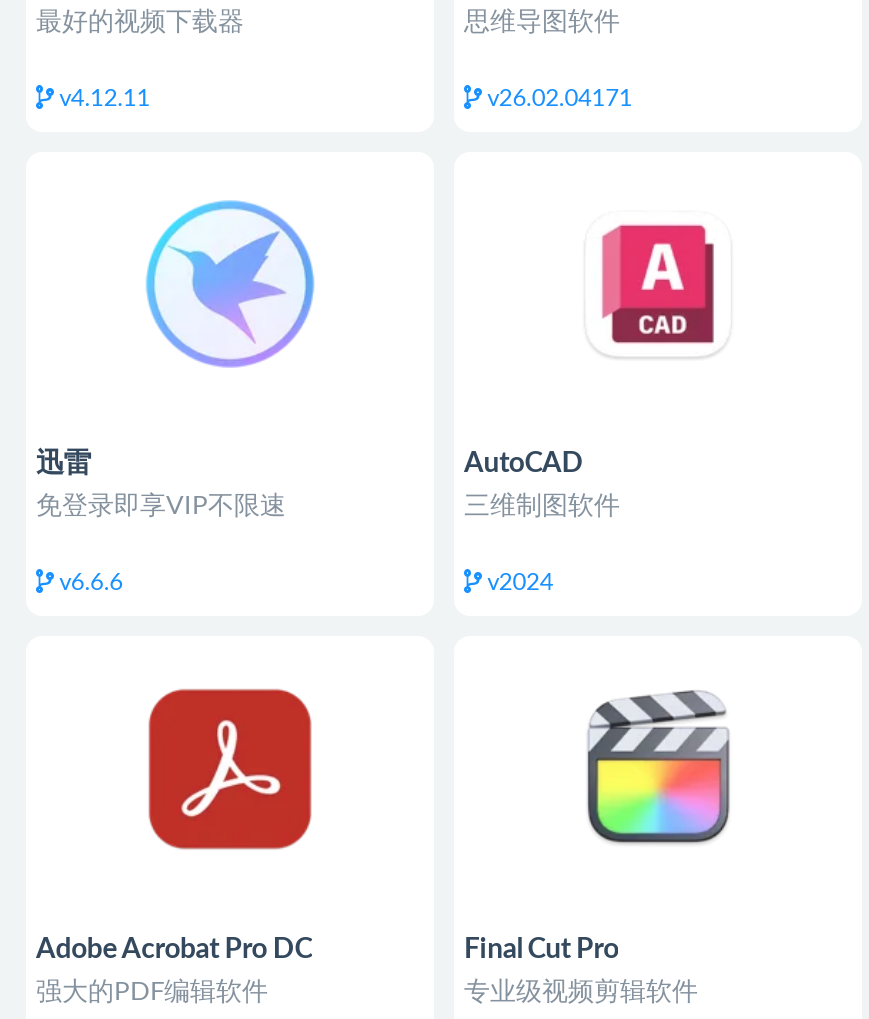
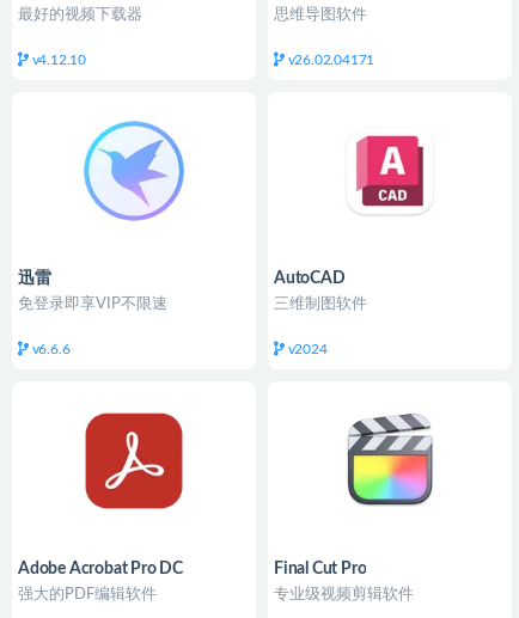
- v4.12.11
+ v4.12.10
